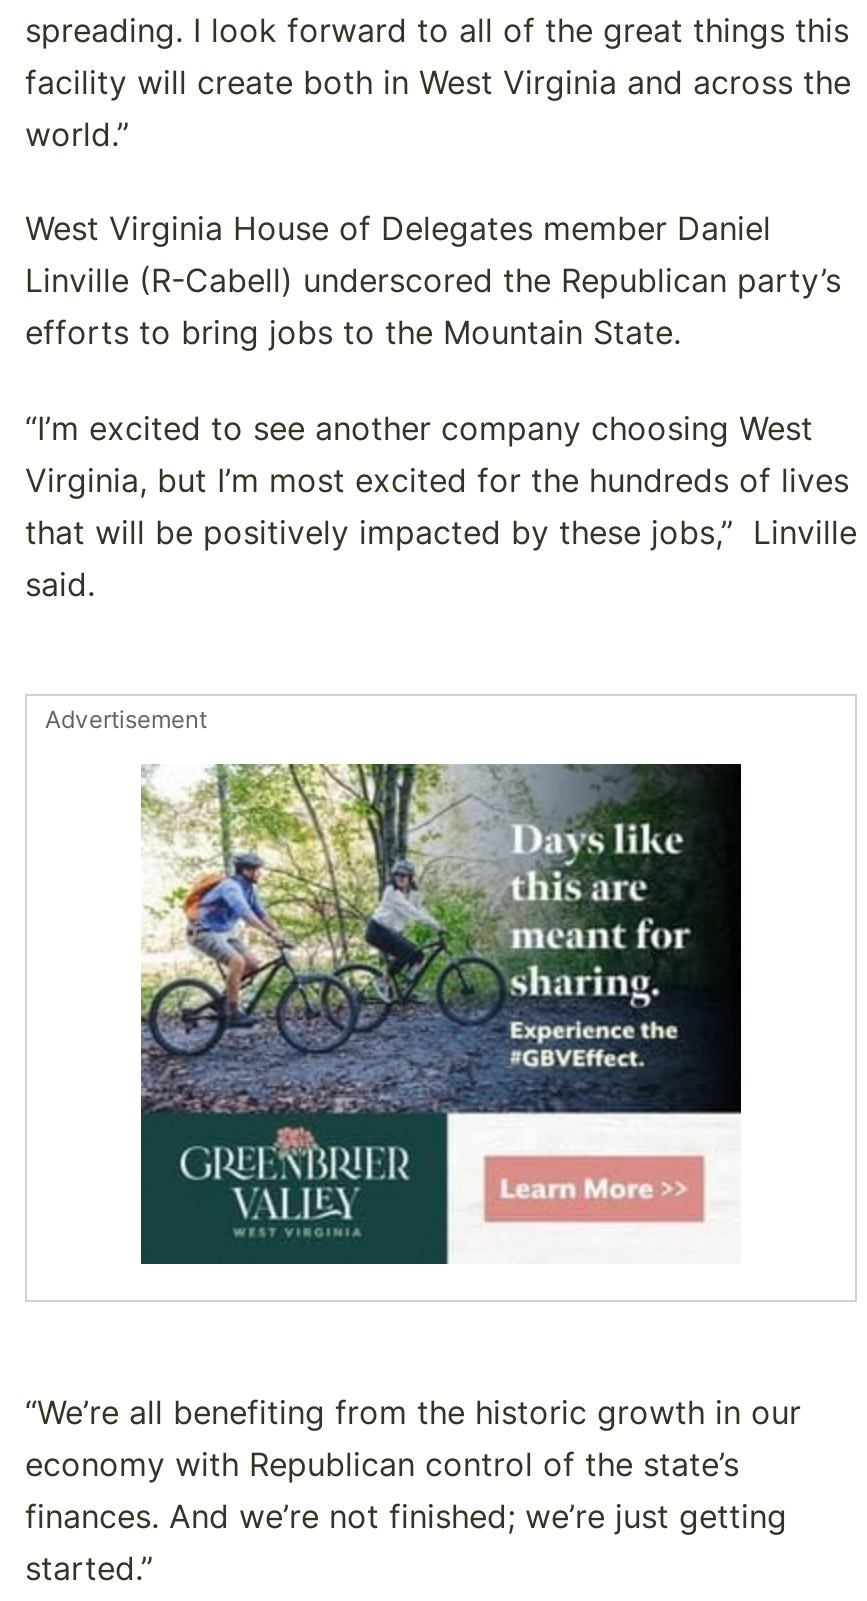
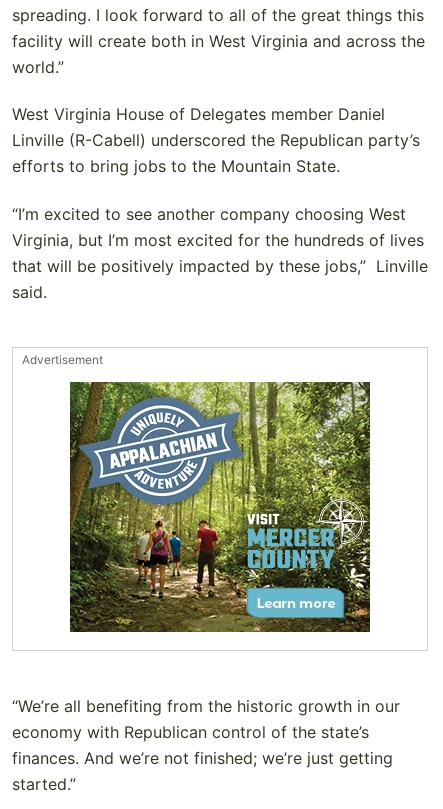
- [image]
+ [image]
